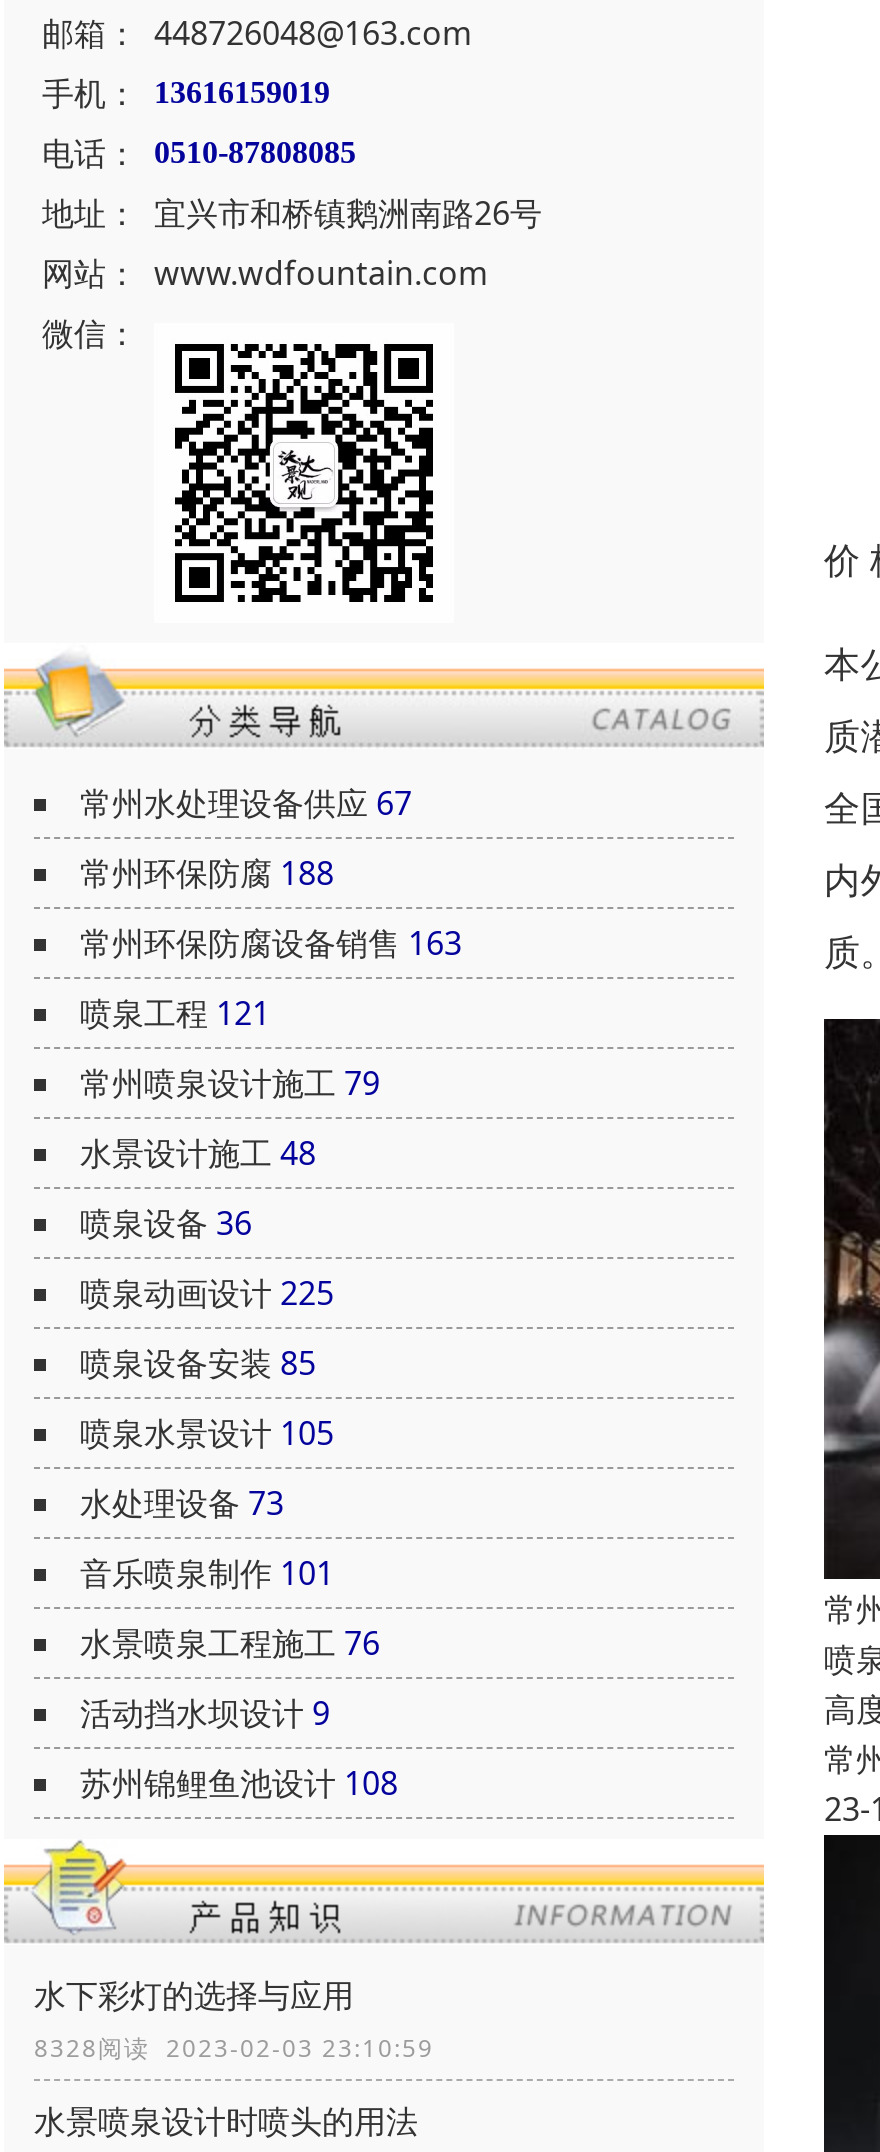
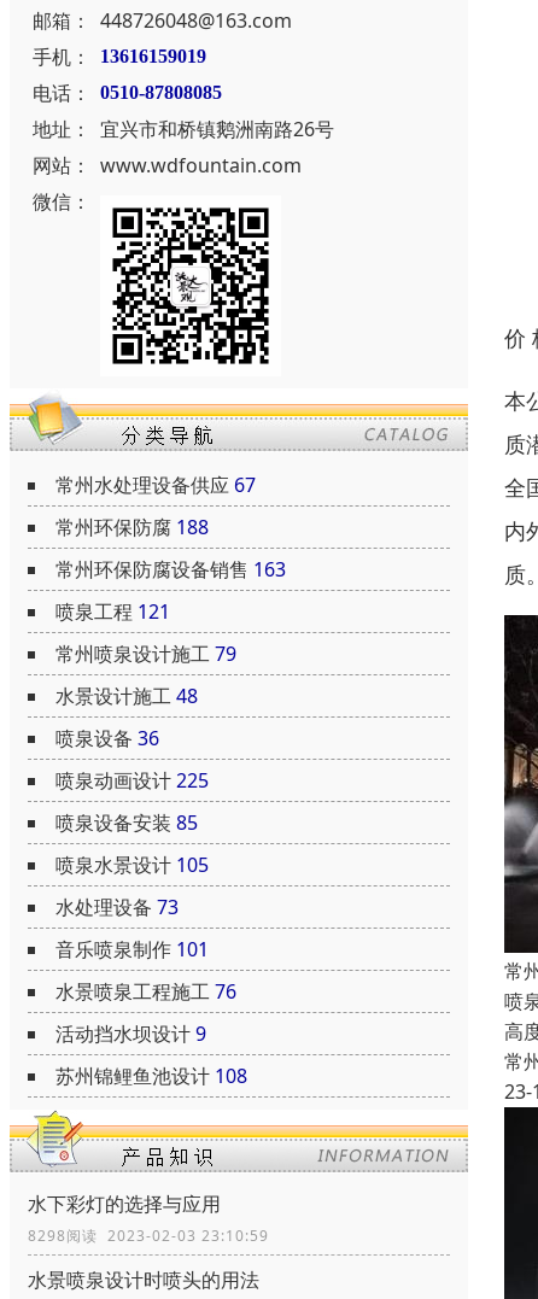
- 8328阅读 2023-02-03 23:10:59
+ 8298阅读 2023-02-03 23:10:59
